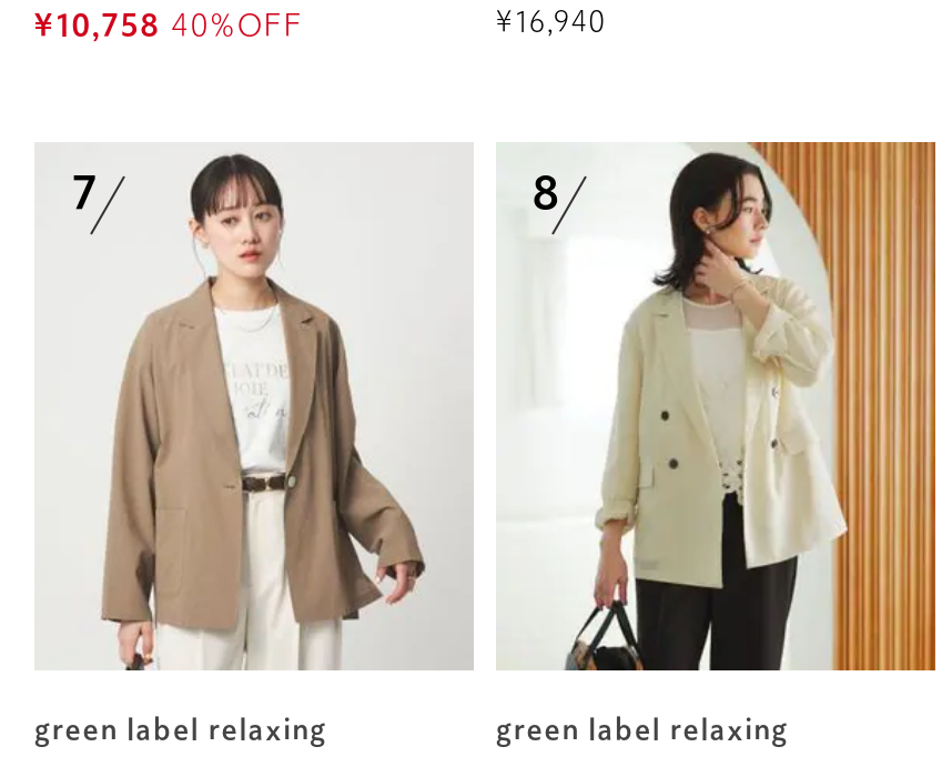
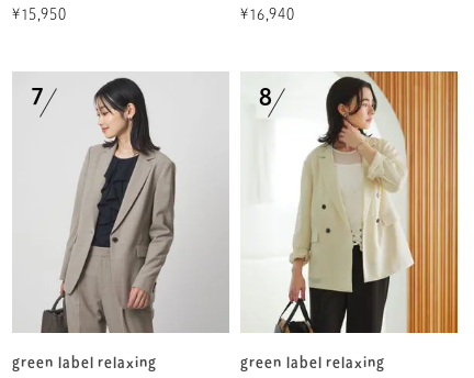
- ¥10,758 40%OFF
+ ¥15,950

- [image]
+ [image]
